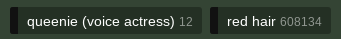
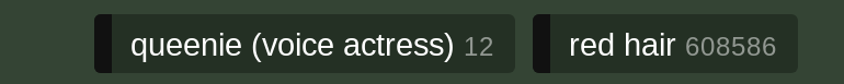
- red hair 608134
+ red hair 608586
